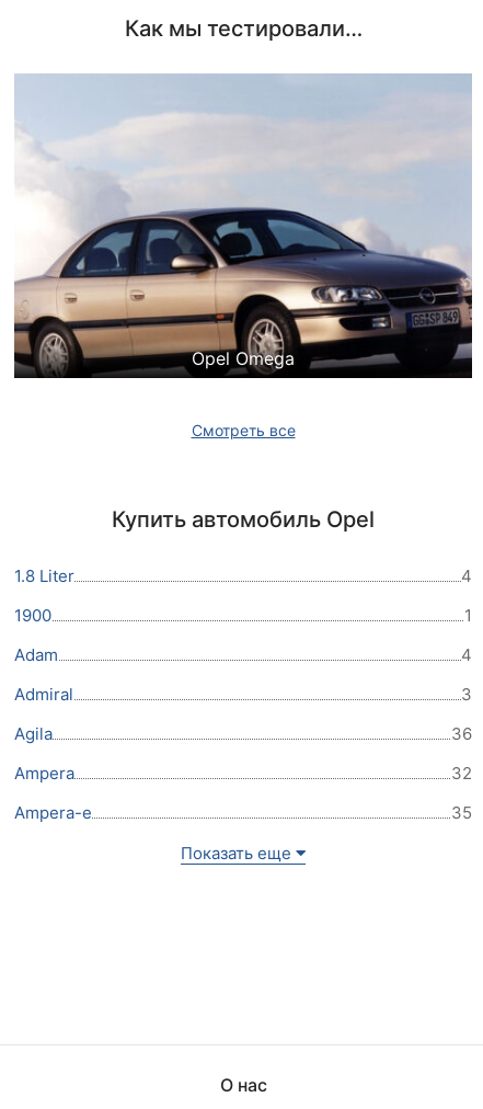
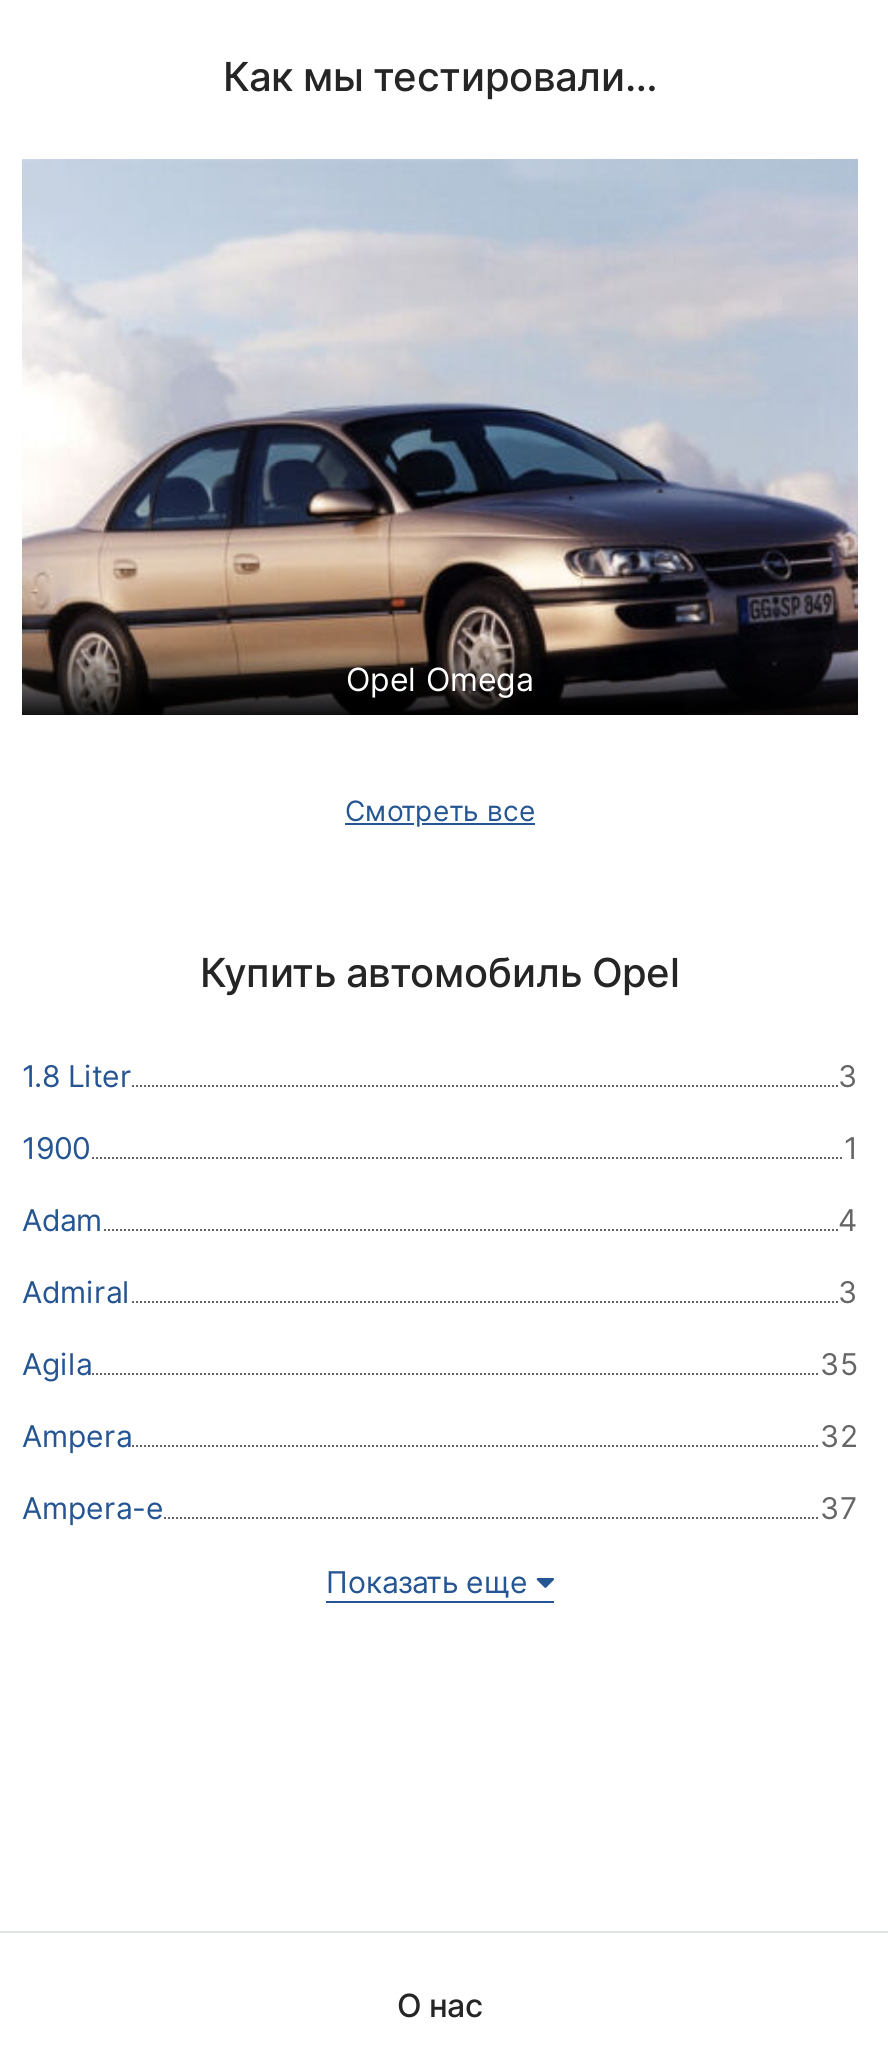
- 4
+ 3

- 36
+ 35

- 35
+ 37
